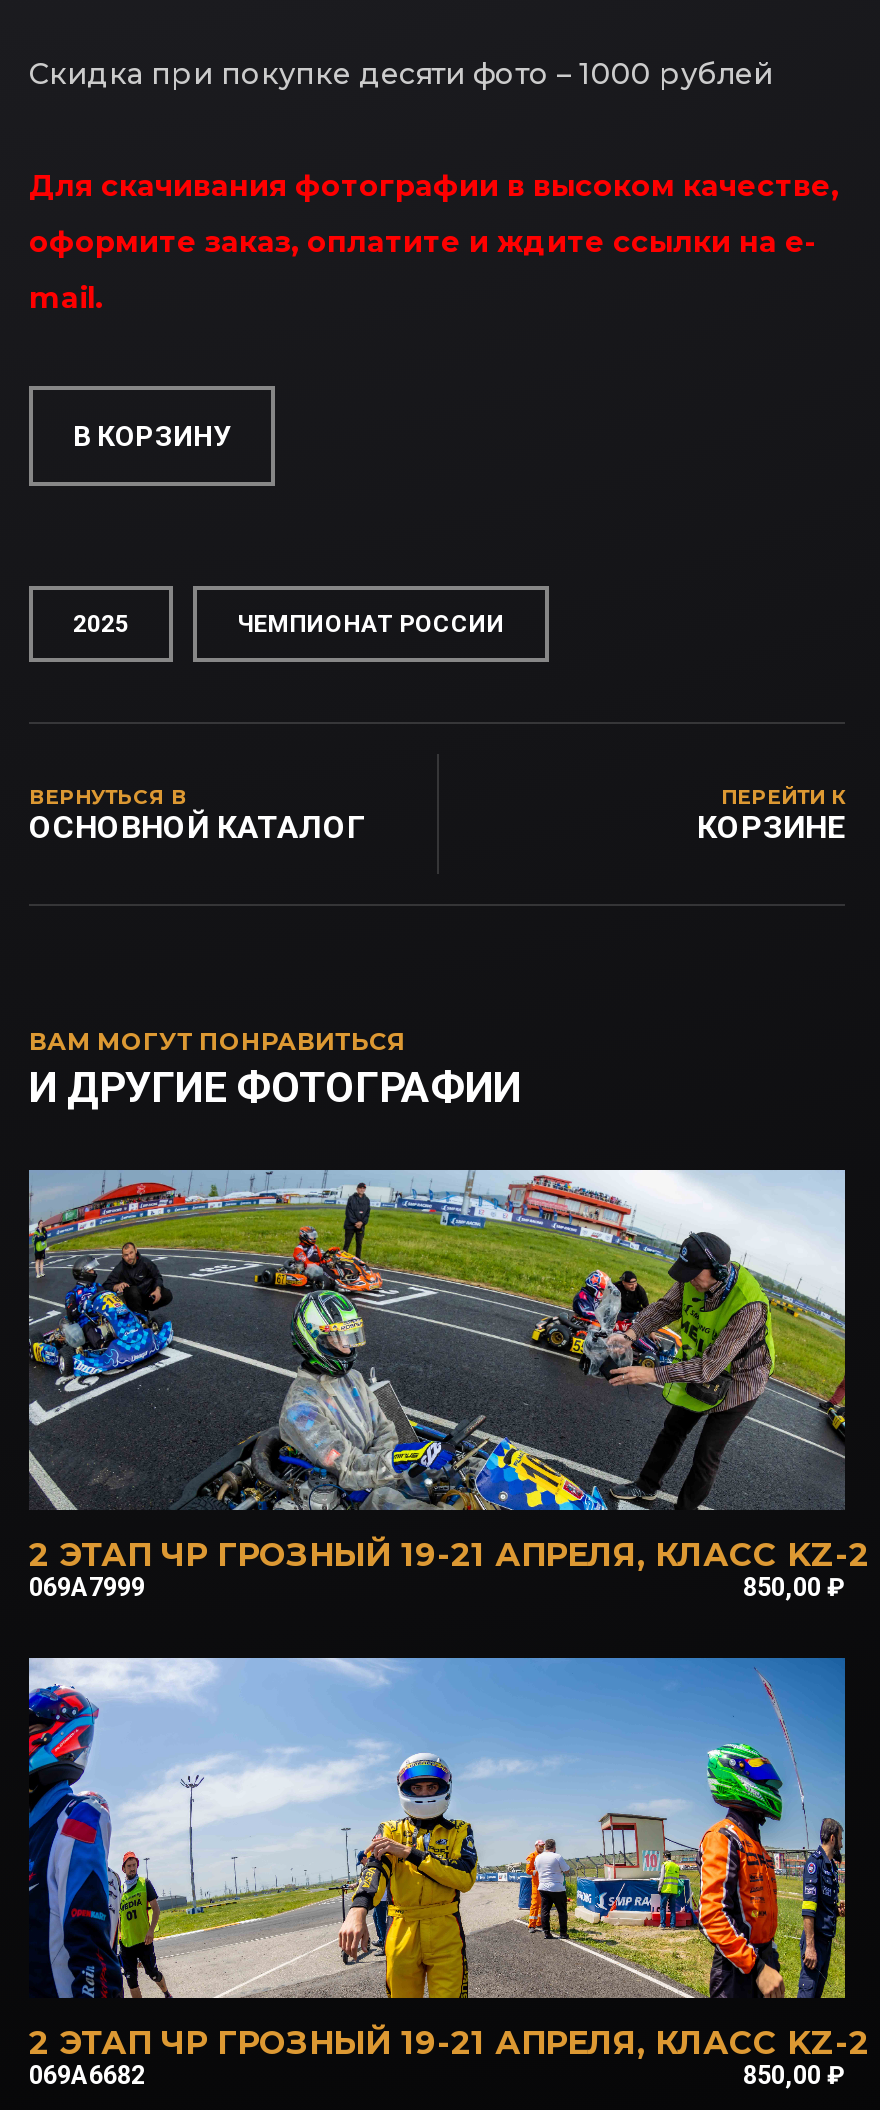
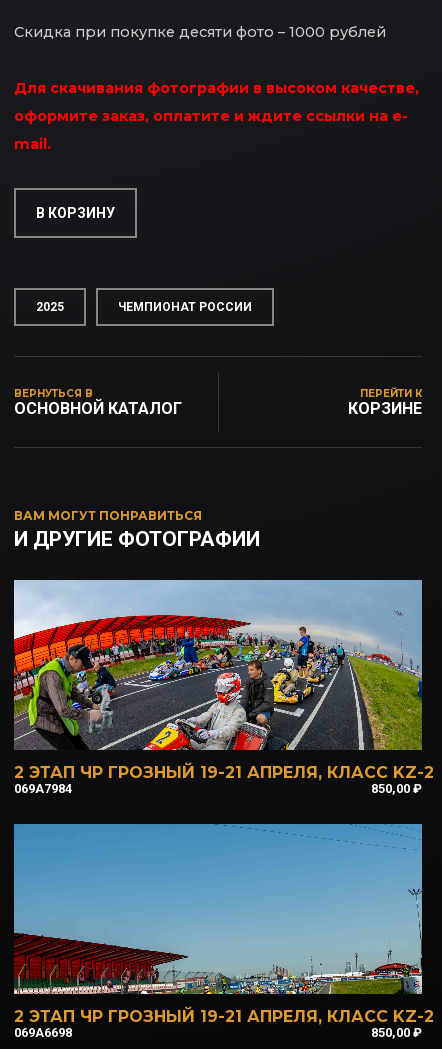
- [image]
- 069A7999
+ [image]
+ 069A7984

- [image]
- 069A6682
+ [image]
+ 069A6698
